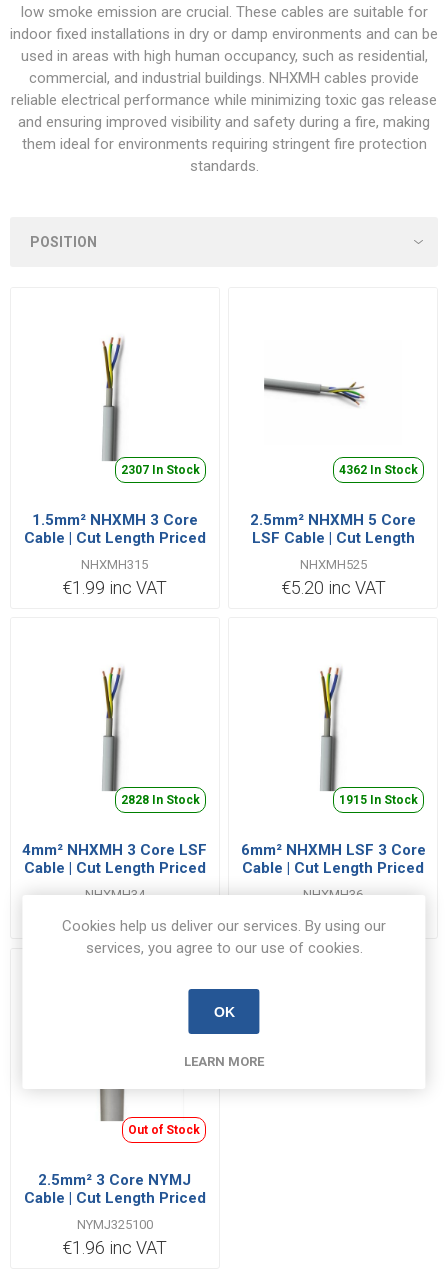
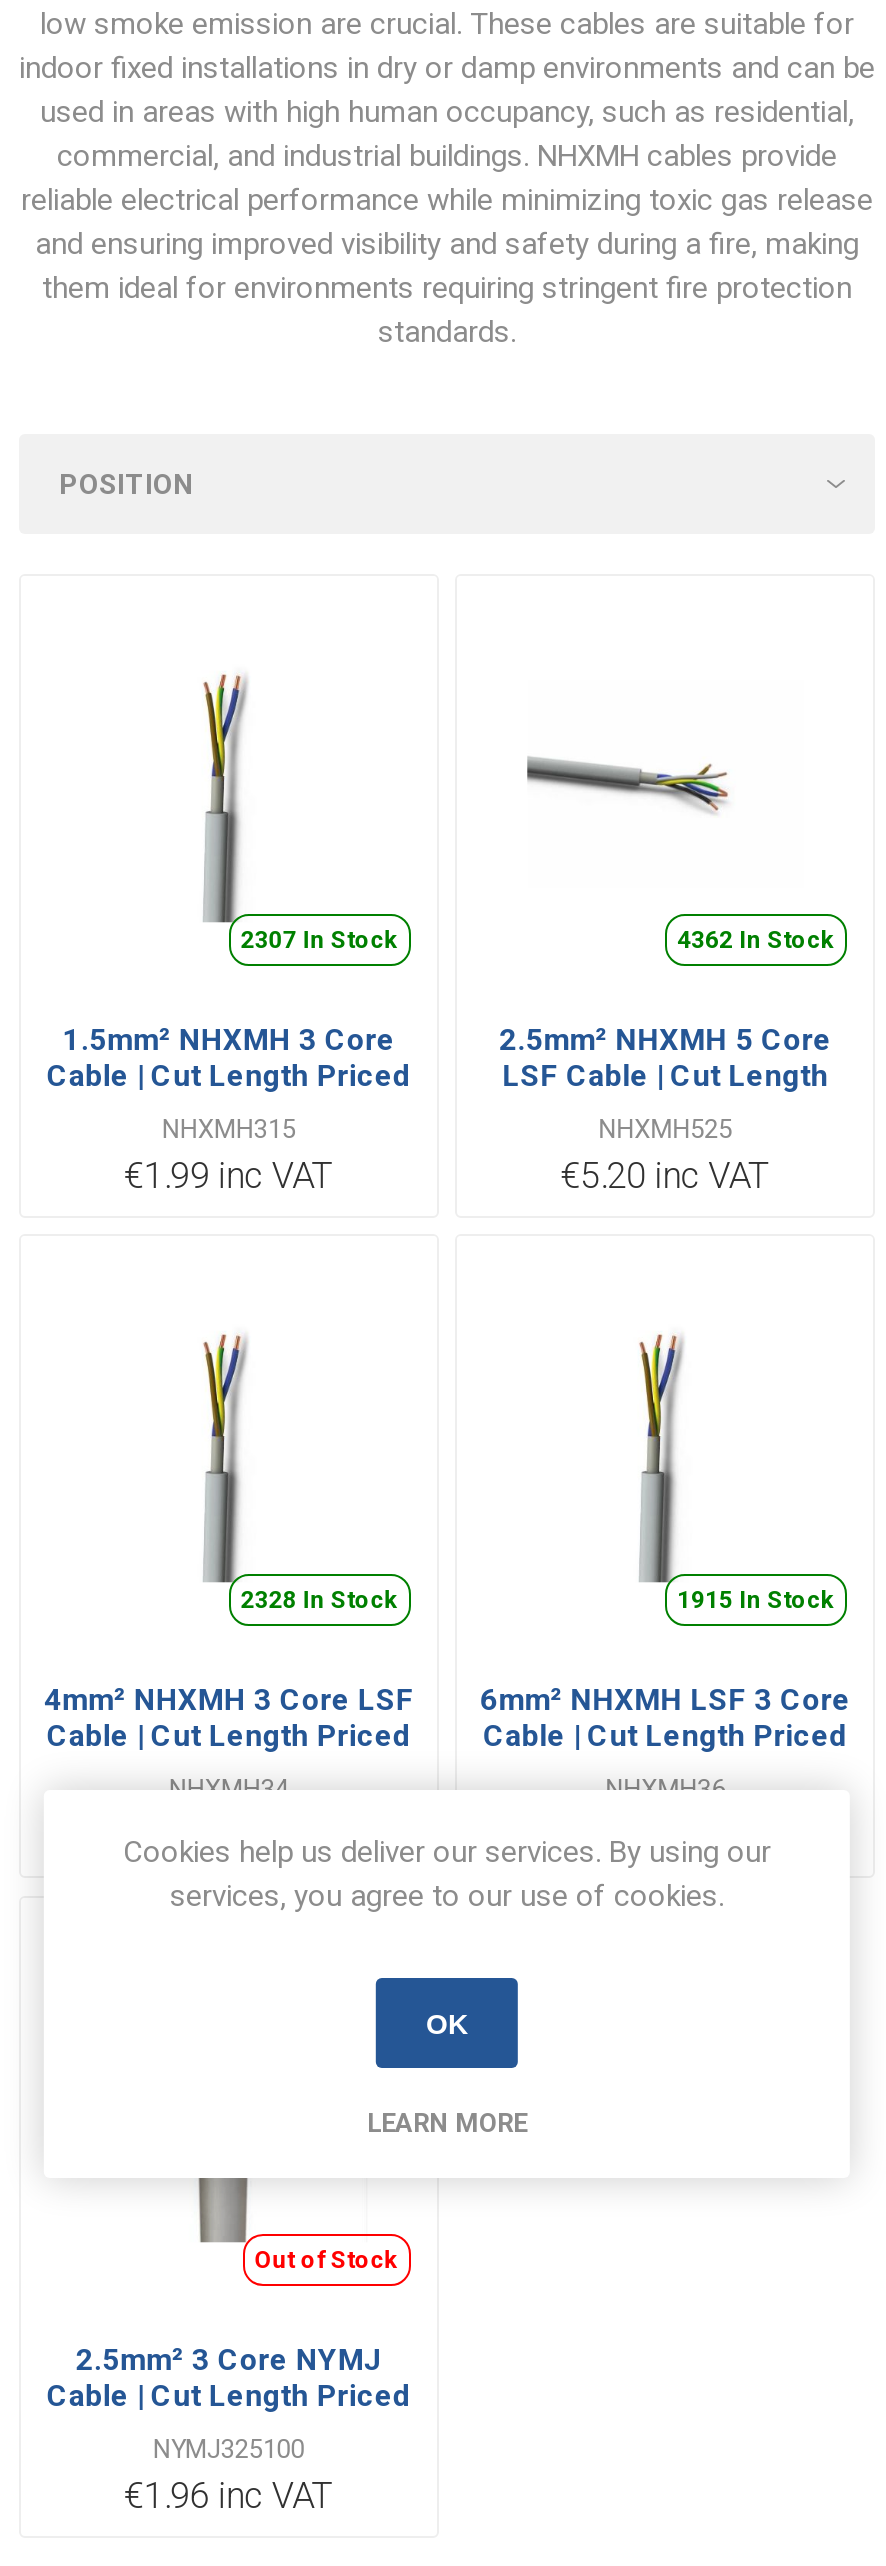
- 2828 In Stock
+ 2328 In Stock
